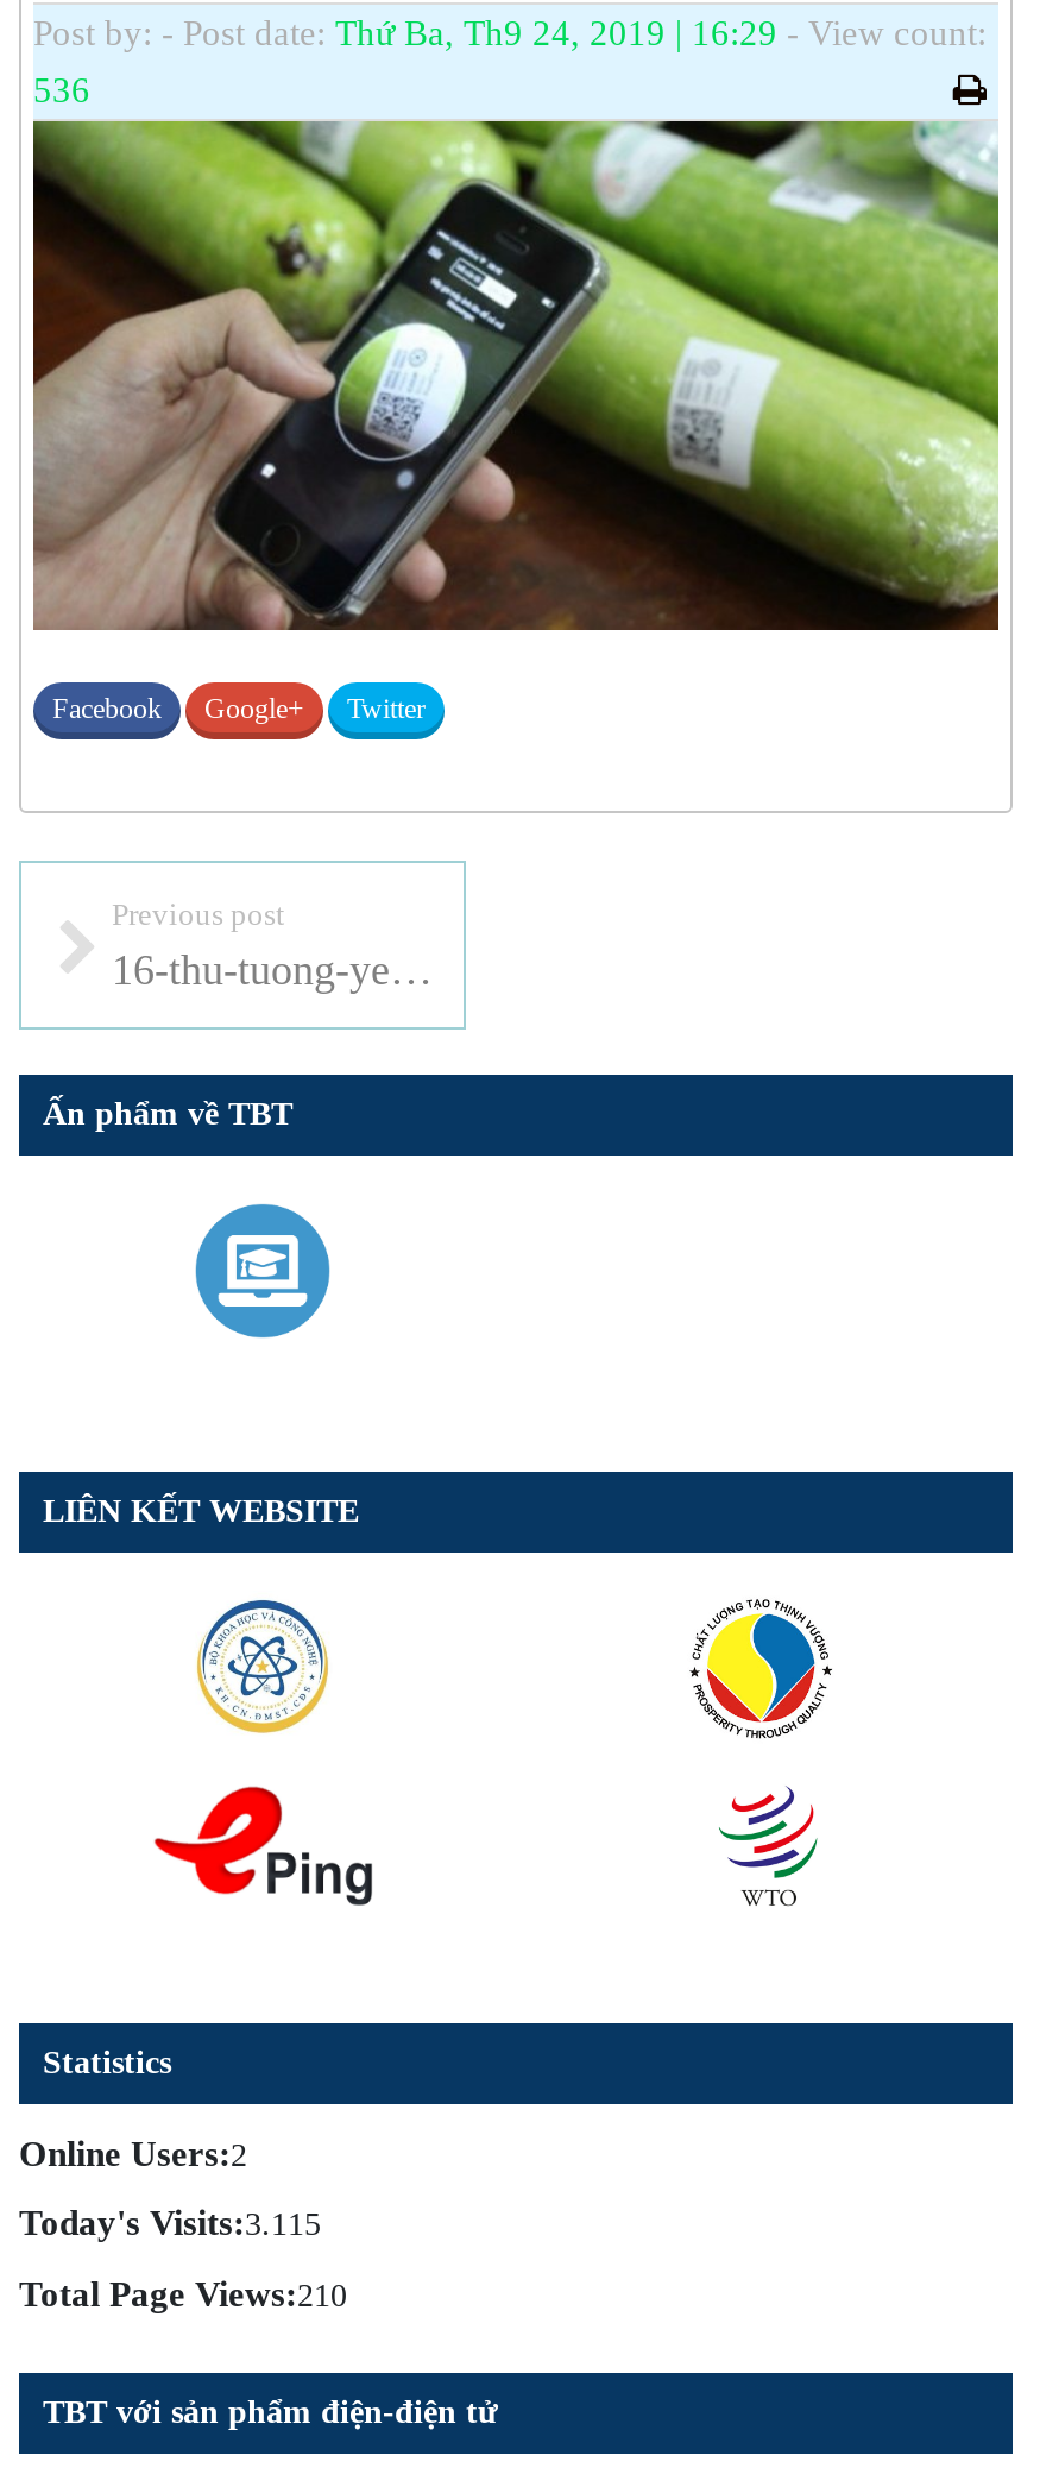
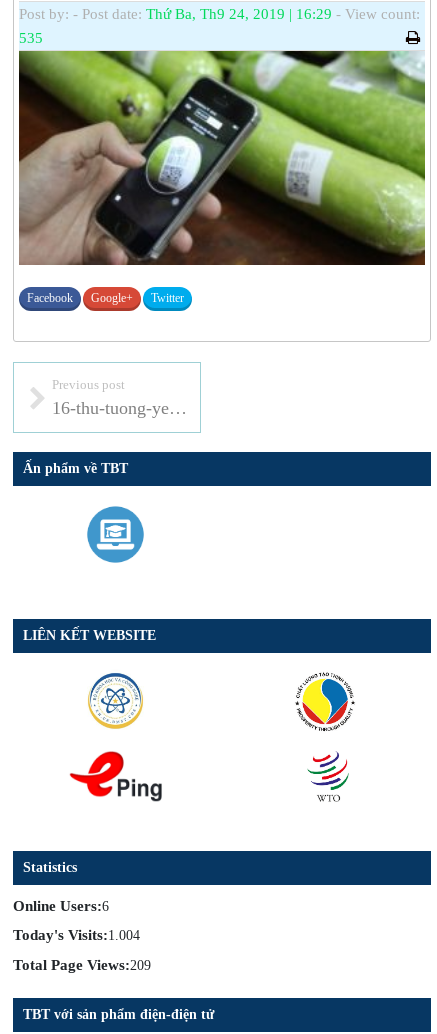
- 536
+ 535

- Online Users:2
+ Online Users:6

- Today's Visits:3.115
+ Today's Visits:1.004

- Total Page Views:210
+ Total Page Views:209
